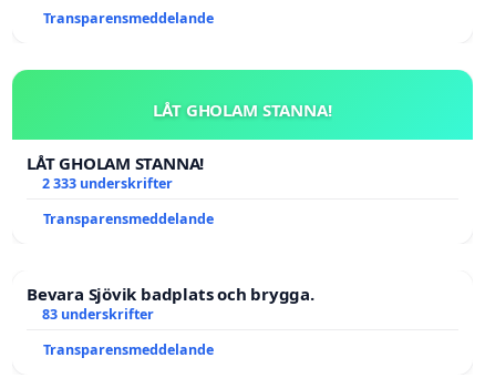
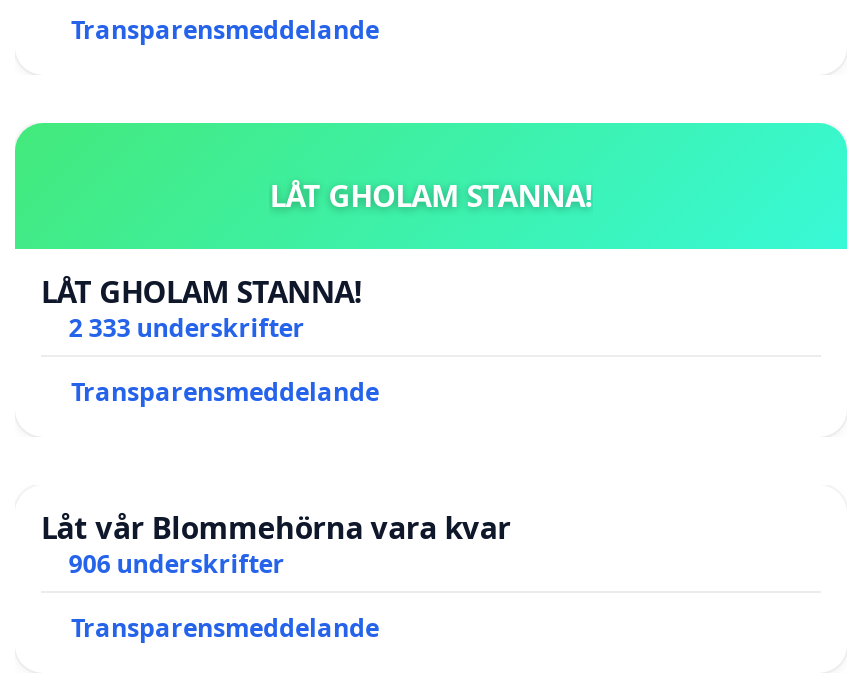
- Bevara Sjövik badplats och brygga.
- 83 underskrifter
+ Låt vår Blommehörna vara kvar
+ 906 underskrifter
